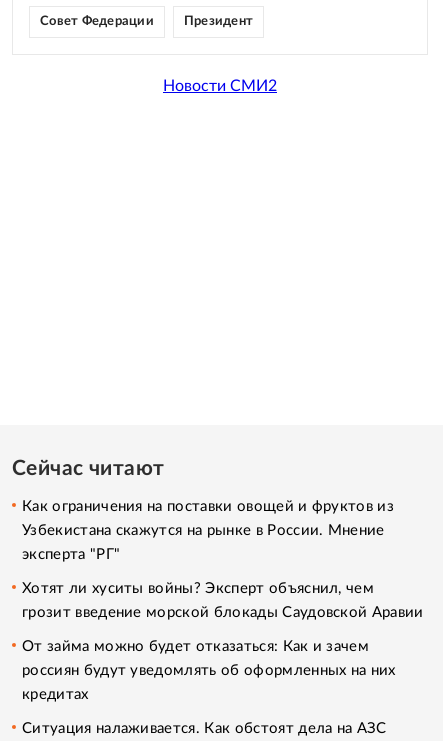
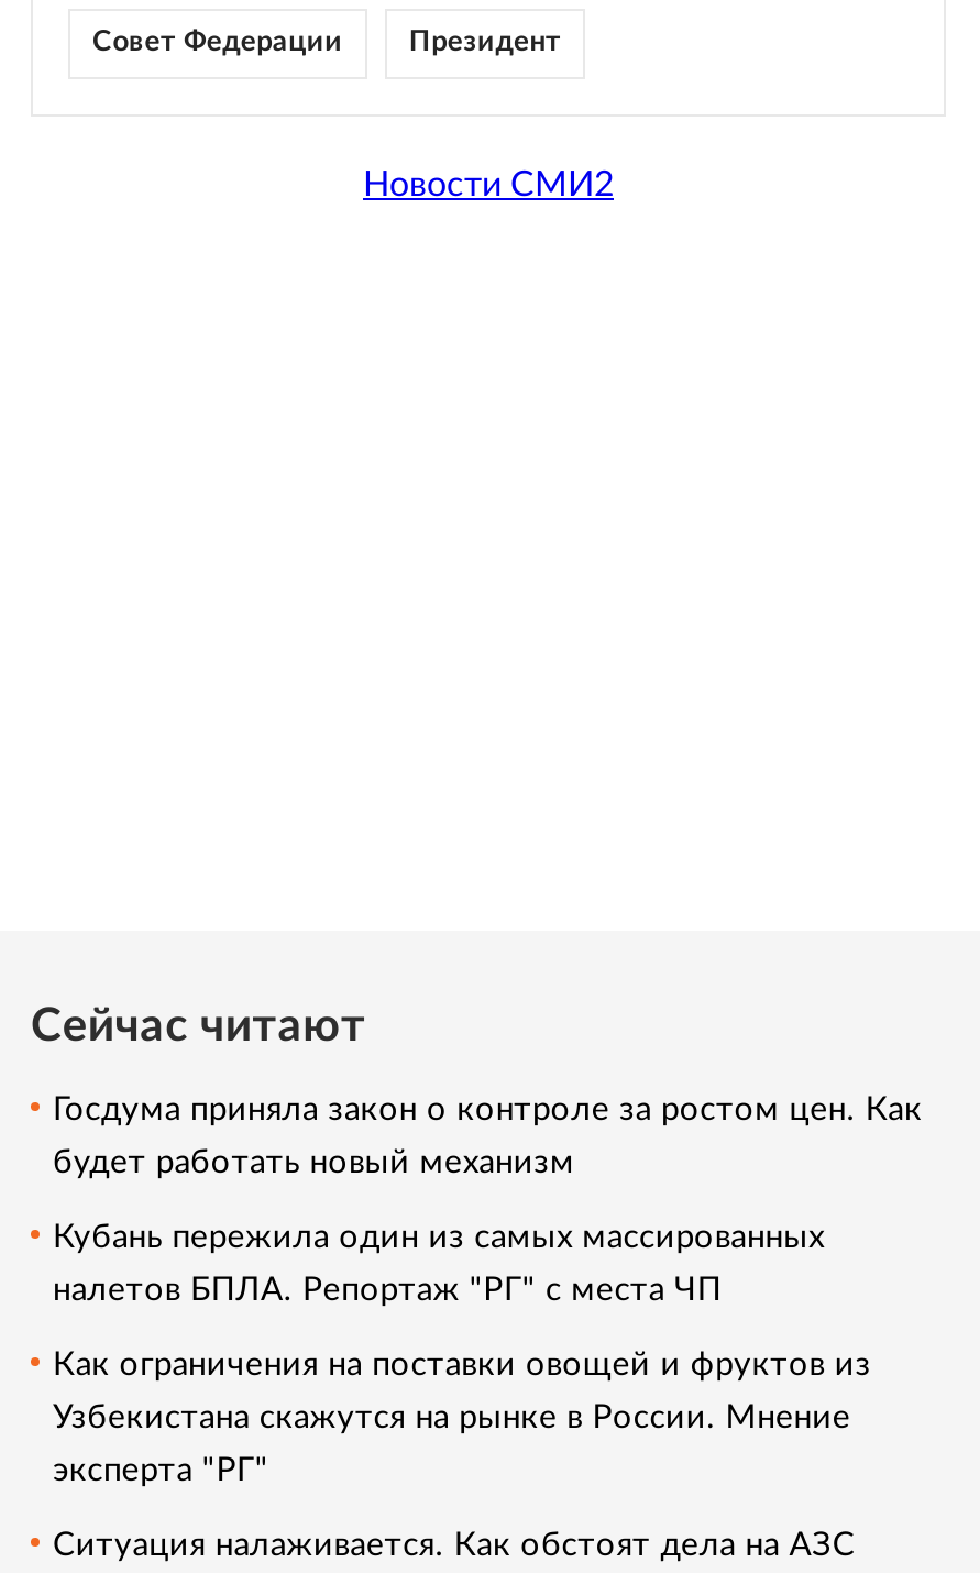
+ Госдума приняла закон о контроле за ростом цен. Как
+ будет работать новый механизм
+ Кубань пережила один из самых массированных
+ налетов БПЛА. Репортаж "РГ" с места ЧП

moved down: Как ограничения на поставки овощей и фруктов из | Узбекистана скажутся на рынке в России. Мнение | эксперта "РГ"

- Хотят ли хуситы войны? Эксперт объяснил, чем
- грозит введение морской блокады Саудовской Аравии
- От займа можно будет отказаться: Как и зачем
- россиян будут уведомлять об оформленных на них
- кредитах
